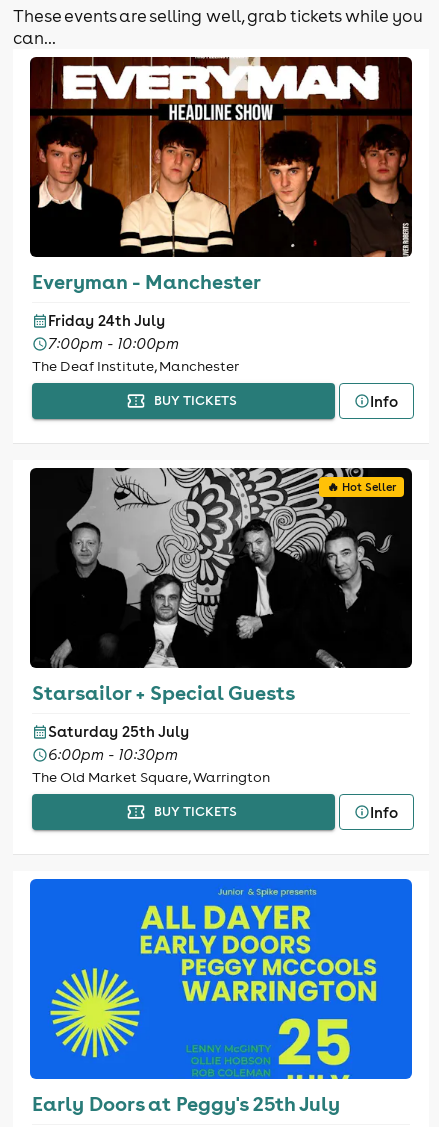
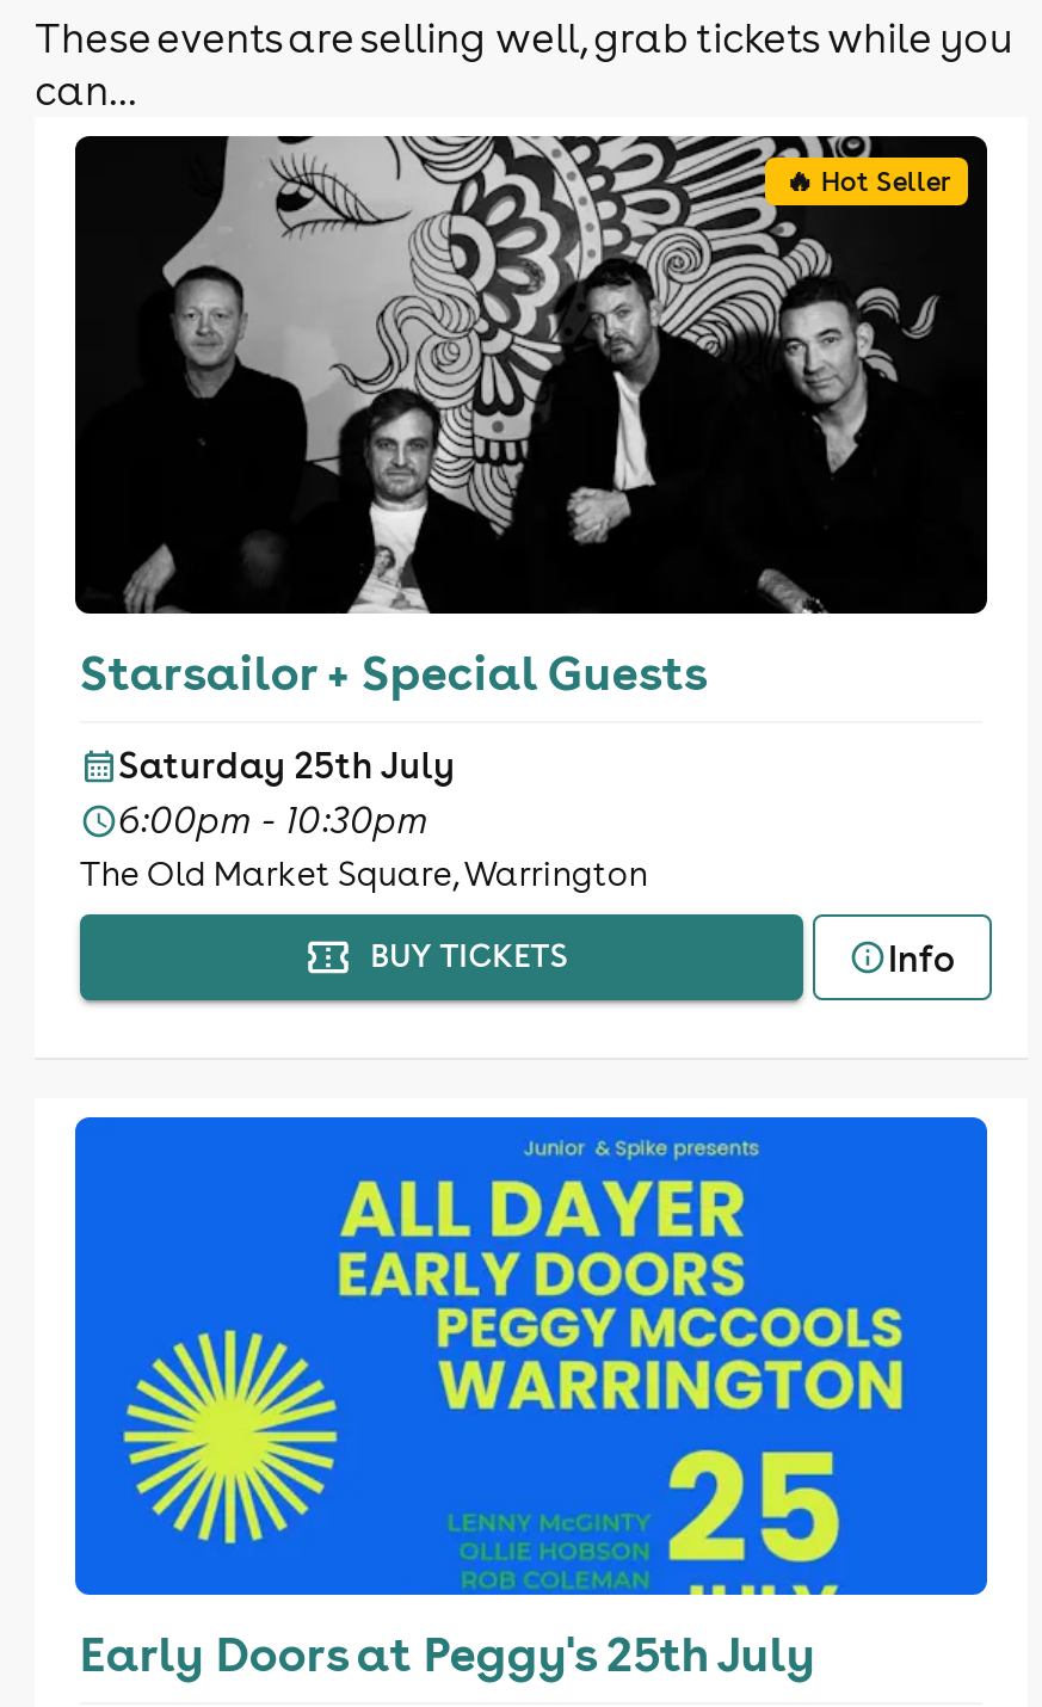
- [image]
- Everyman - Manchester
- Friday 24th July
- 7:00pm - 10:00pm
- The Deaf Institute, Manchester
- BUY TICKETS
- Info
